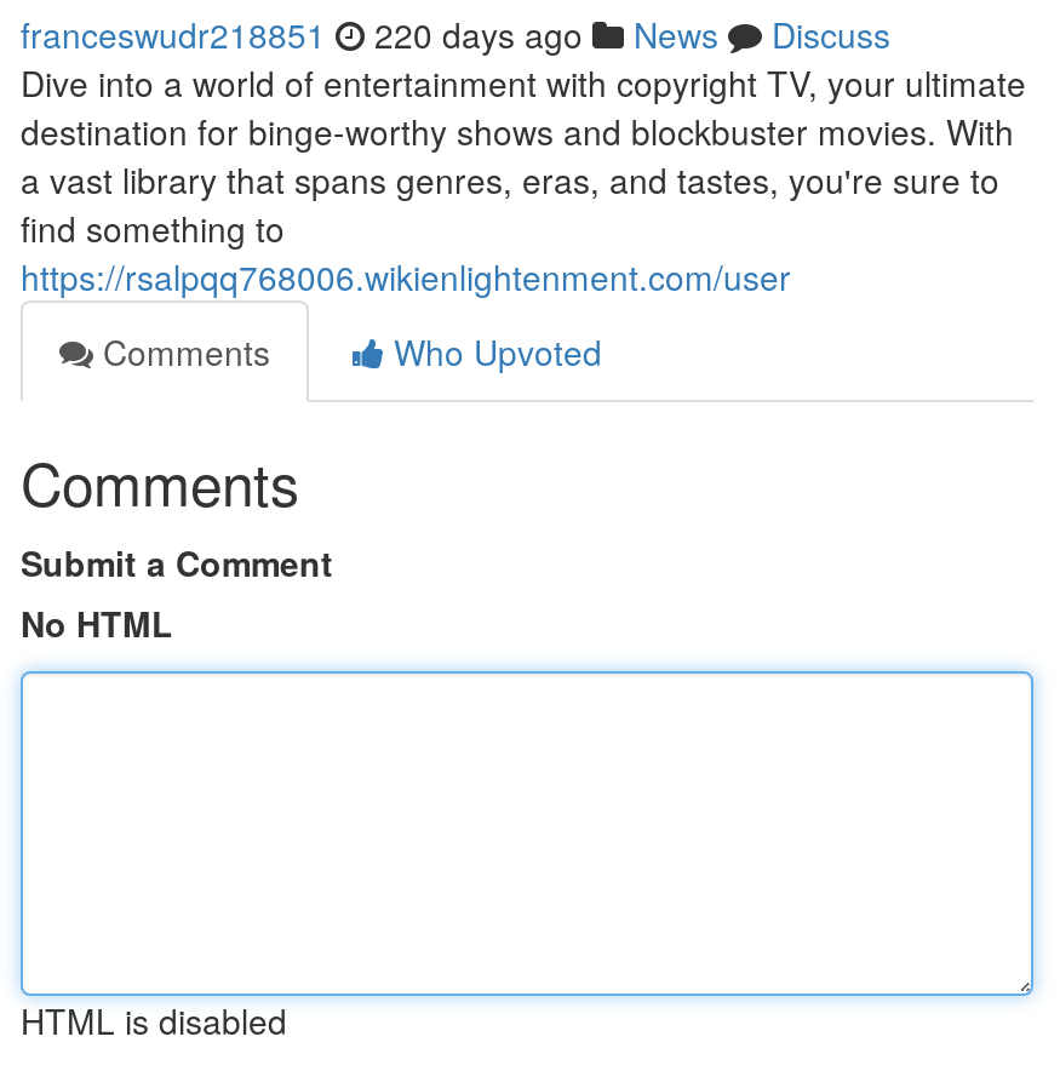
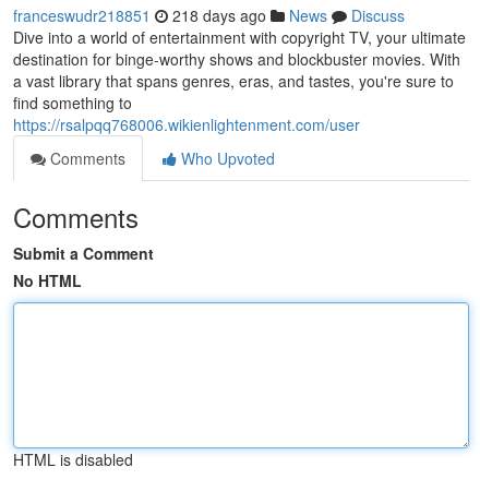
- franceswudr218851 220 days ago News Discuss
+ franceswudr218851 218 days ago News Discuss
